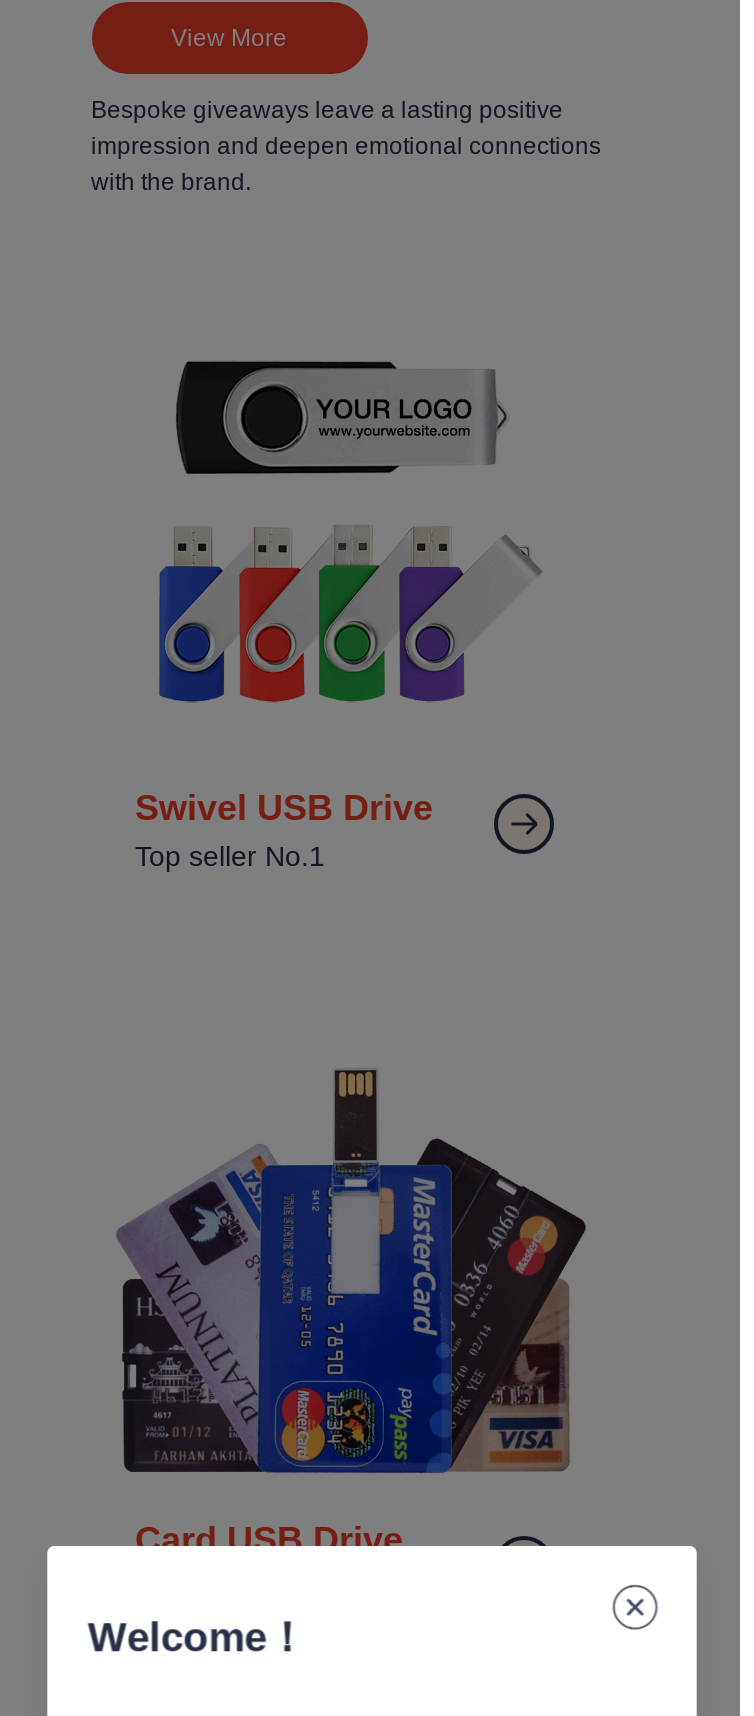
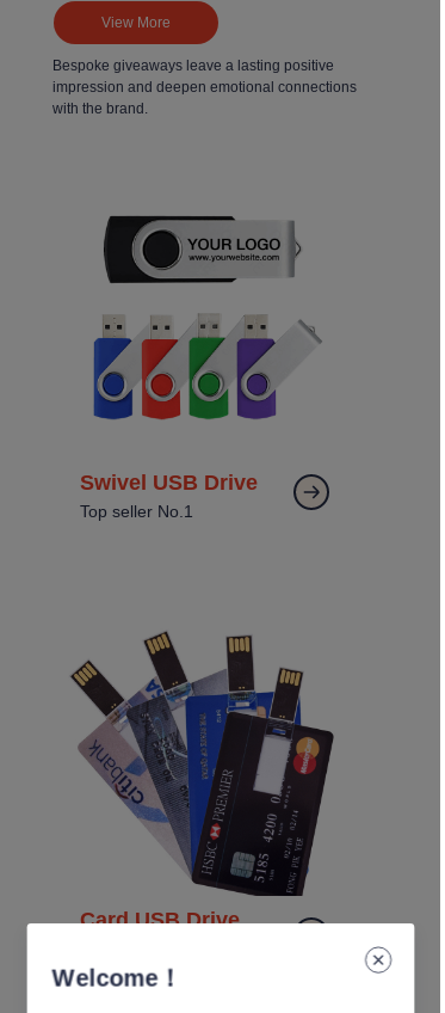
- [image]
+ [image]
